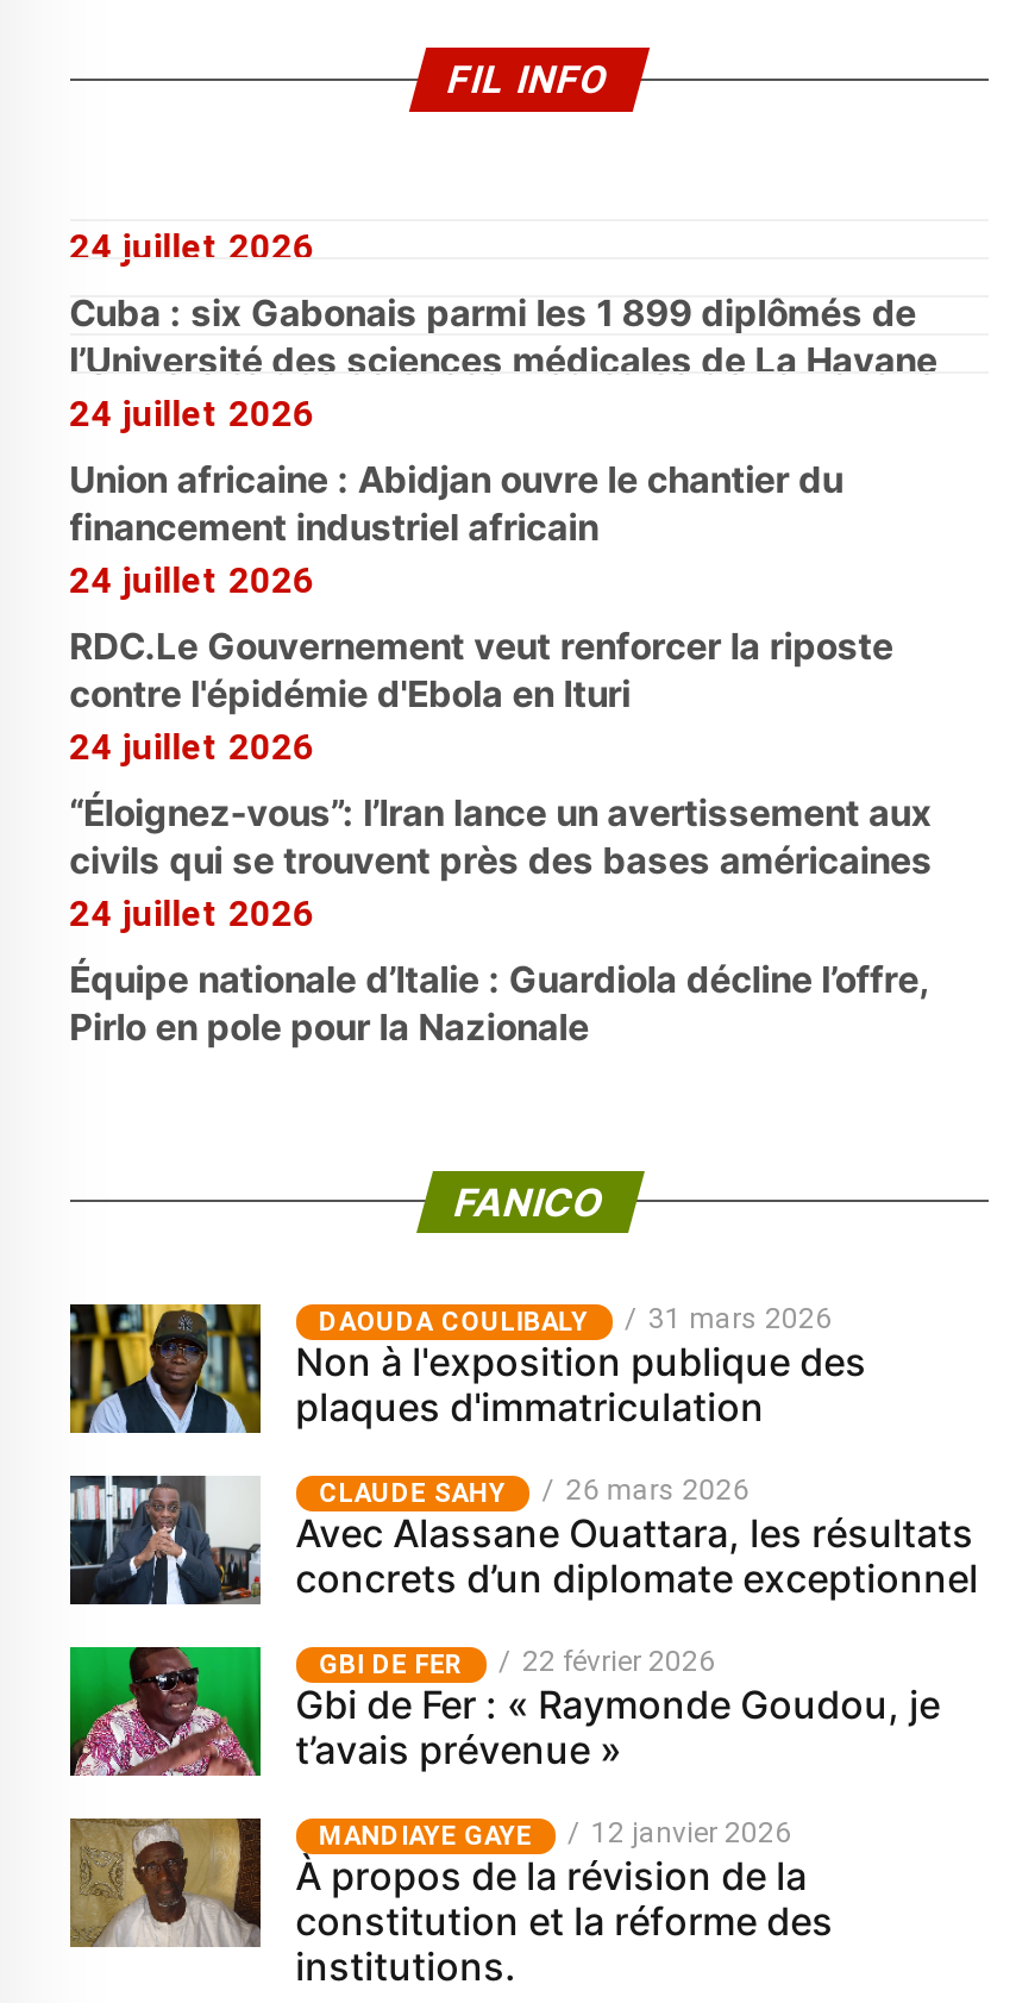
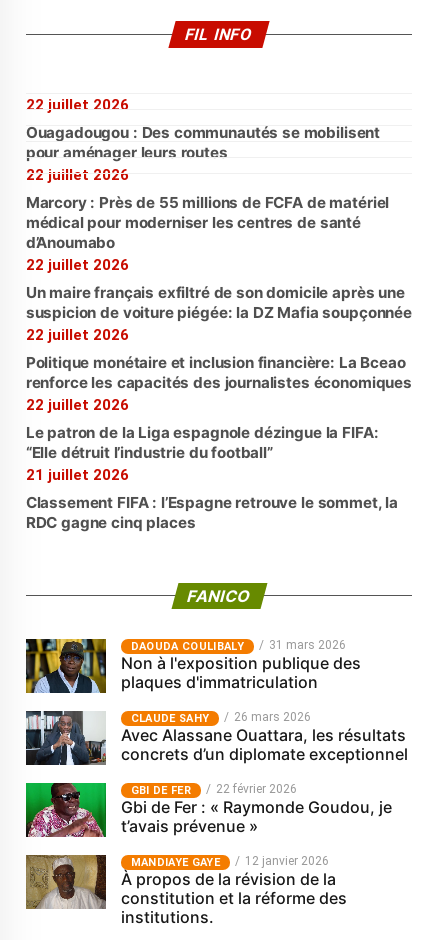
- 24 juillet 2026
- Cuba : six Gabonais parmi les 1 899 diplômés de
- l’Université des sciences médicales de La Havane
- 24 juillet 2026
- Union africaine : Abidjan ouvre le chantier du
- financement industriel africain
- 24 juillet 2026
- RDC.Le Gouvernement veut renforcer la riposte
- contre l'épidémie d'Ebola en Ituri
- 24 juillet 2026
- “Éloignez-vous”: l’Iran lance un avertissement aux
- civils qui se trouvent près des bases américaines
- 24 juillet 2026
- Équipe nationale d’Italie : Guardiola décline l’offre,
- Pirlo en pole pour la Nazionale
+ 22 juillet 2026
+ Ouagadougou : Des communautés se mobilisent
+ pour aménager leurs routes
+ 22 juillet 2026
+ Marcory : Près de 55 millions de FCFA de matériel
+ médical pour moderniser les centres de santé
+ d’Anoumabo
+ 22 juillet 2026
+ Un maire français exfiltré de son domicile après une
+ suspicion de voiture piégée: la DZ Mafia soupçonnée
+ 22 juillet 2026
+ Politique monétaire et inclusion financière: La Bceao
+ renforce les capacités des journalistes économiques
+ 22 juillet 2026
+ Le patron de la Liga espagnole dézingue la FIFA:
+ “Elle détruit l’industrie du football”
+ 21 juillet 2026
+ Classement FIFA : l’Espagne retrouve le sommet, la
+ RDC gagne cinq places
